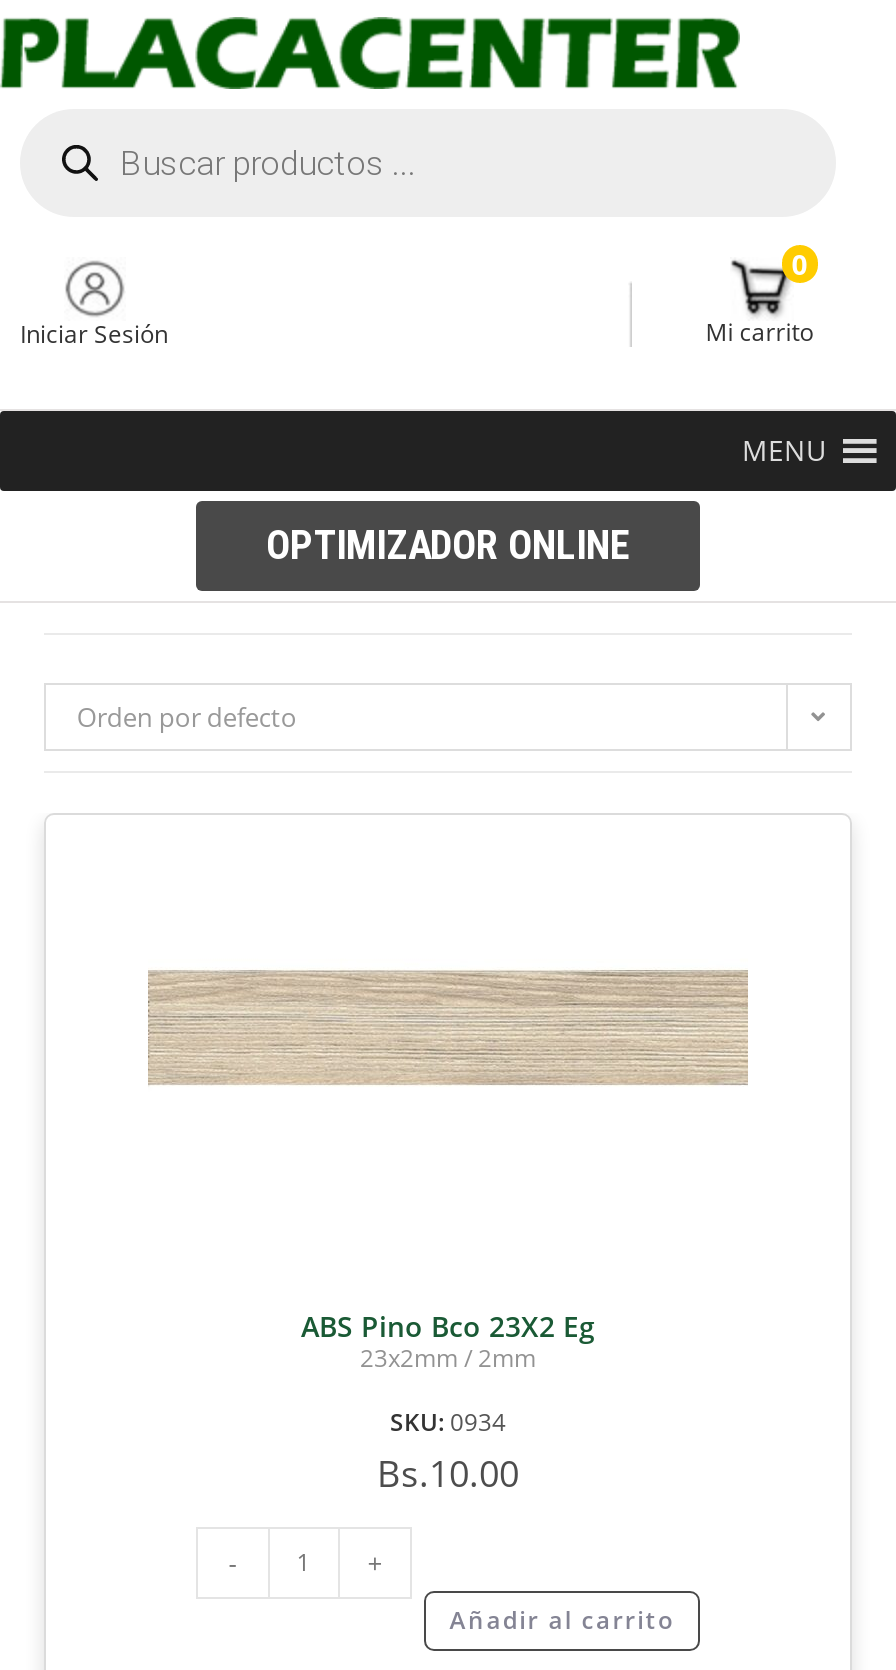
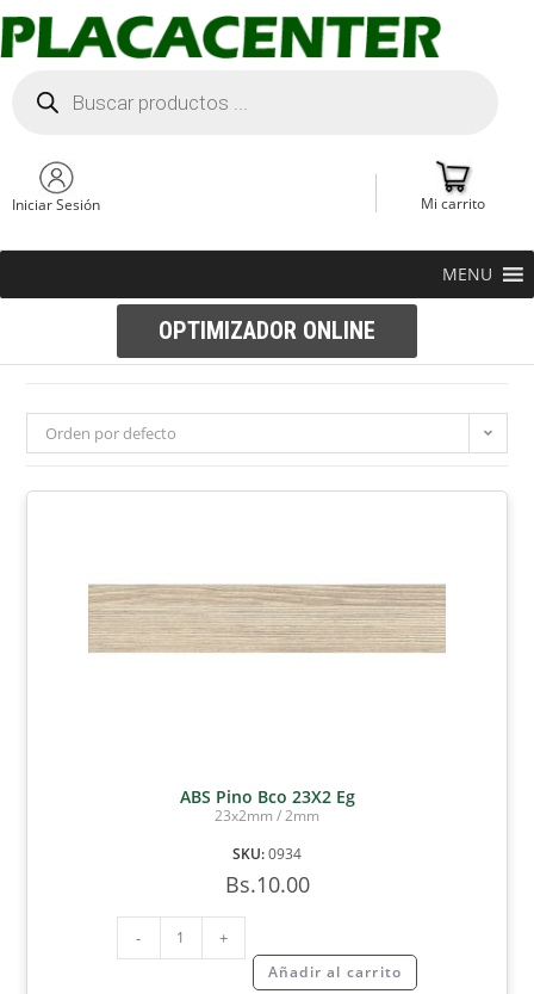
- 0
